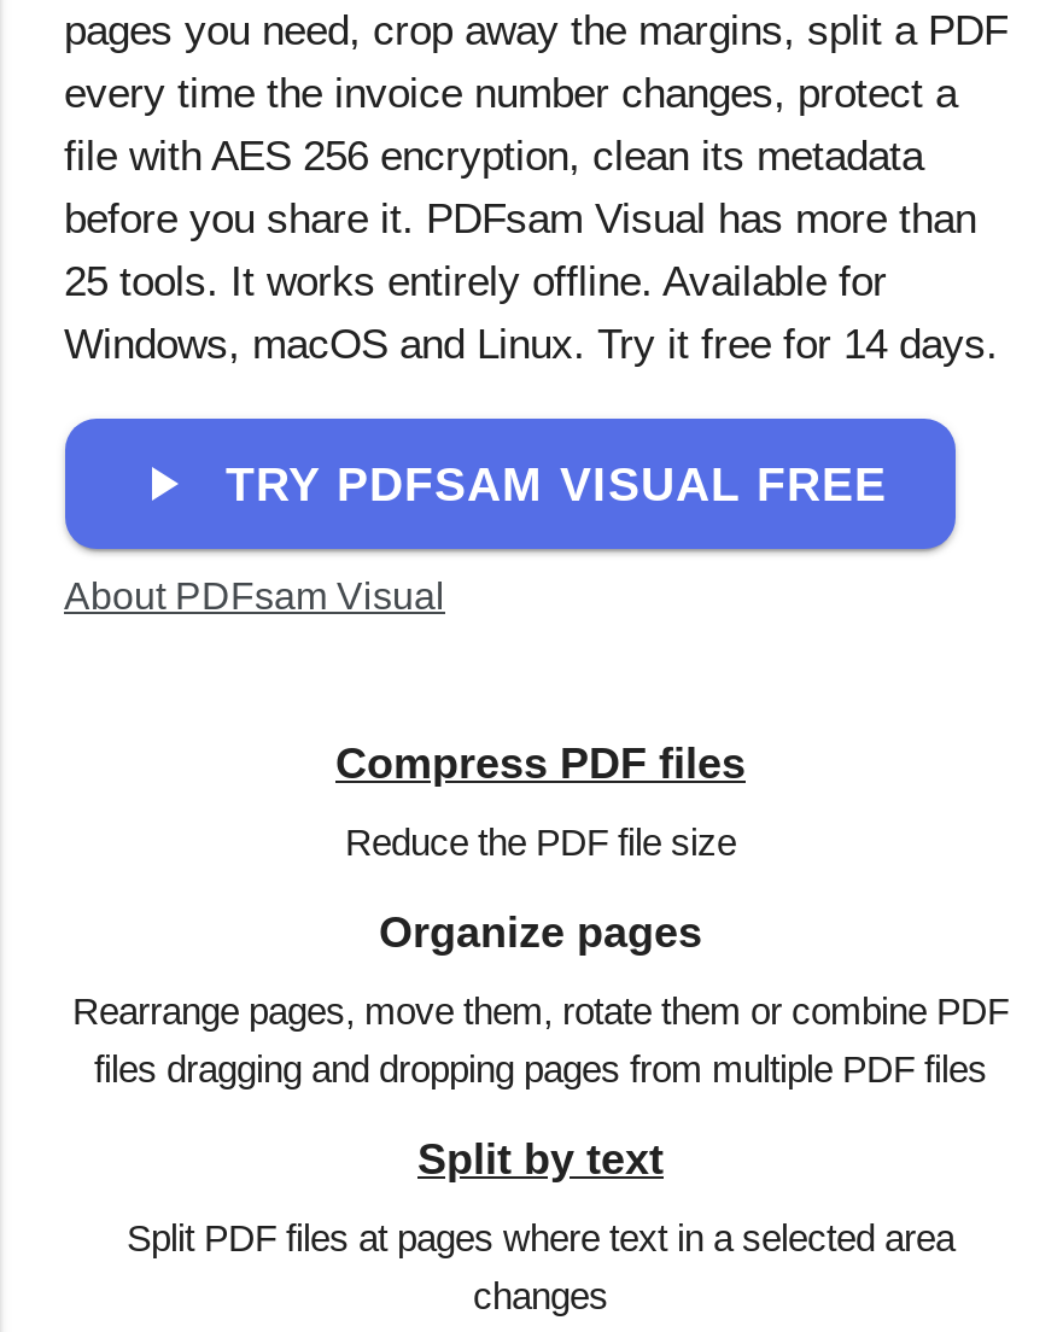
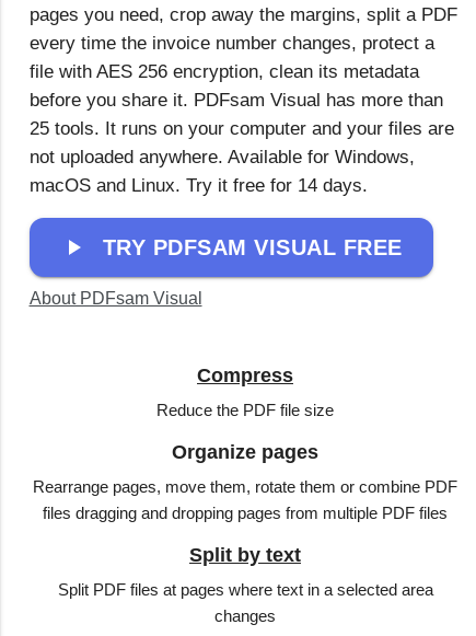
- 25 tools. It works entirely offline. Available for
- Windows, macOS and Linux. Try it free for 14 days.
+ 25 tools. It runs on your computer and your files are
+ not uploaded anywhere. Available for Windows,
+ macOS and Linux. Try it free for 14 days.

- Compress PDF files
+ Compress
